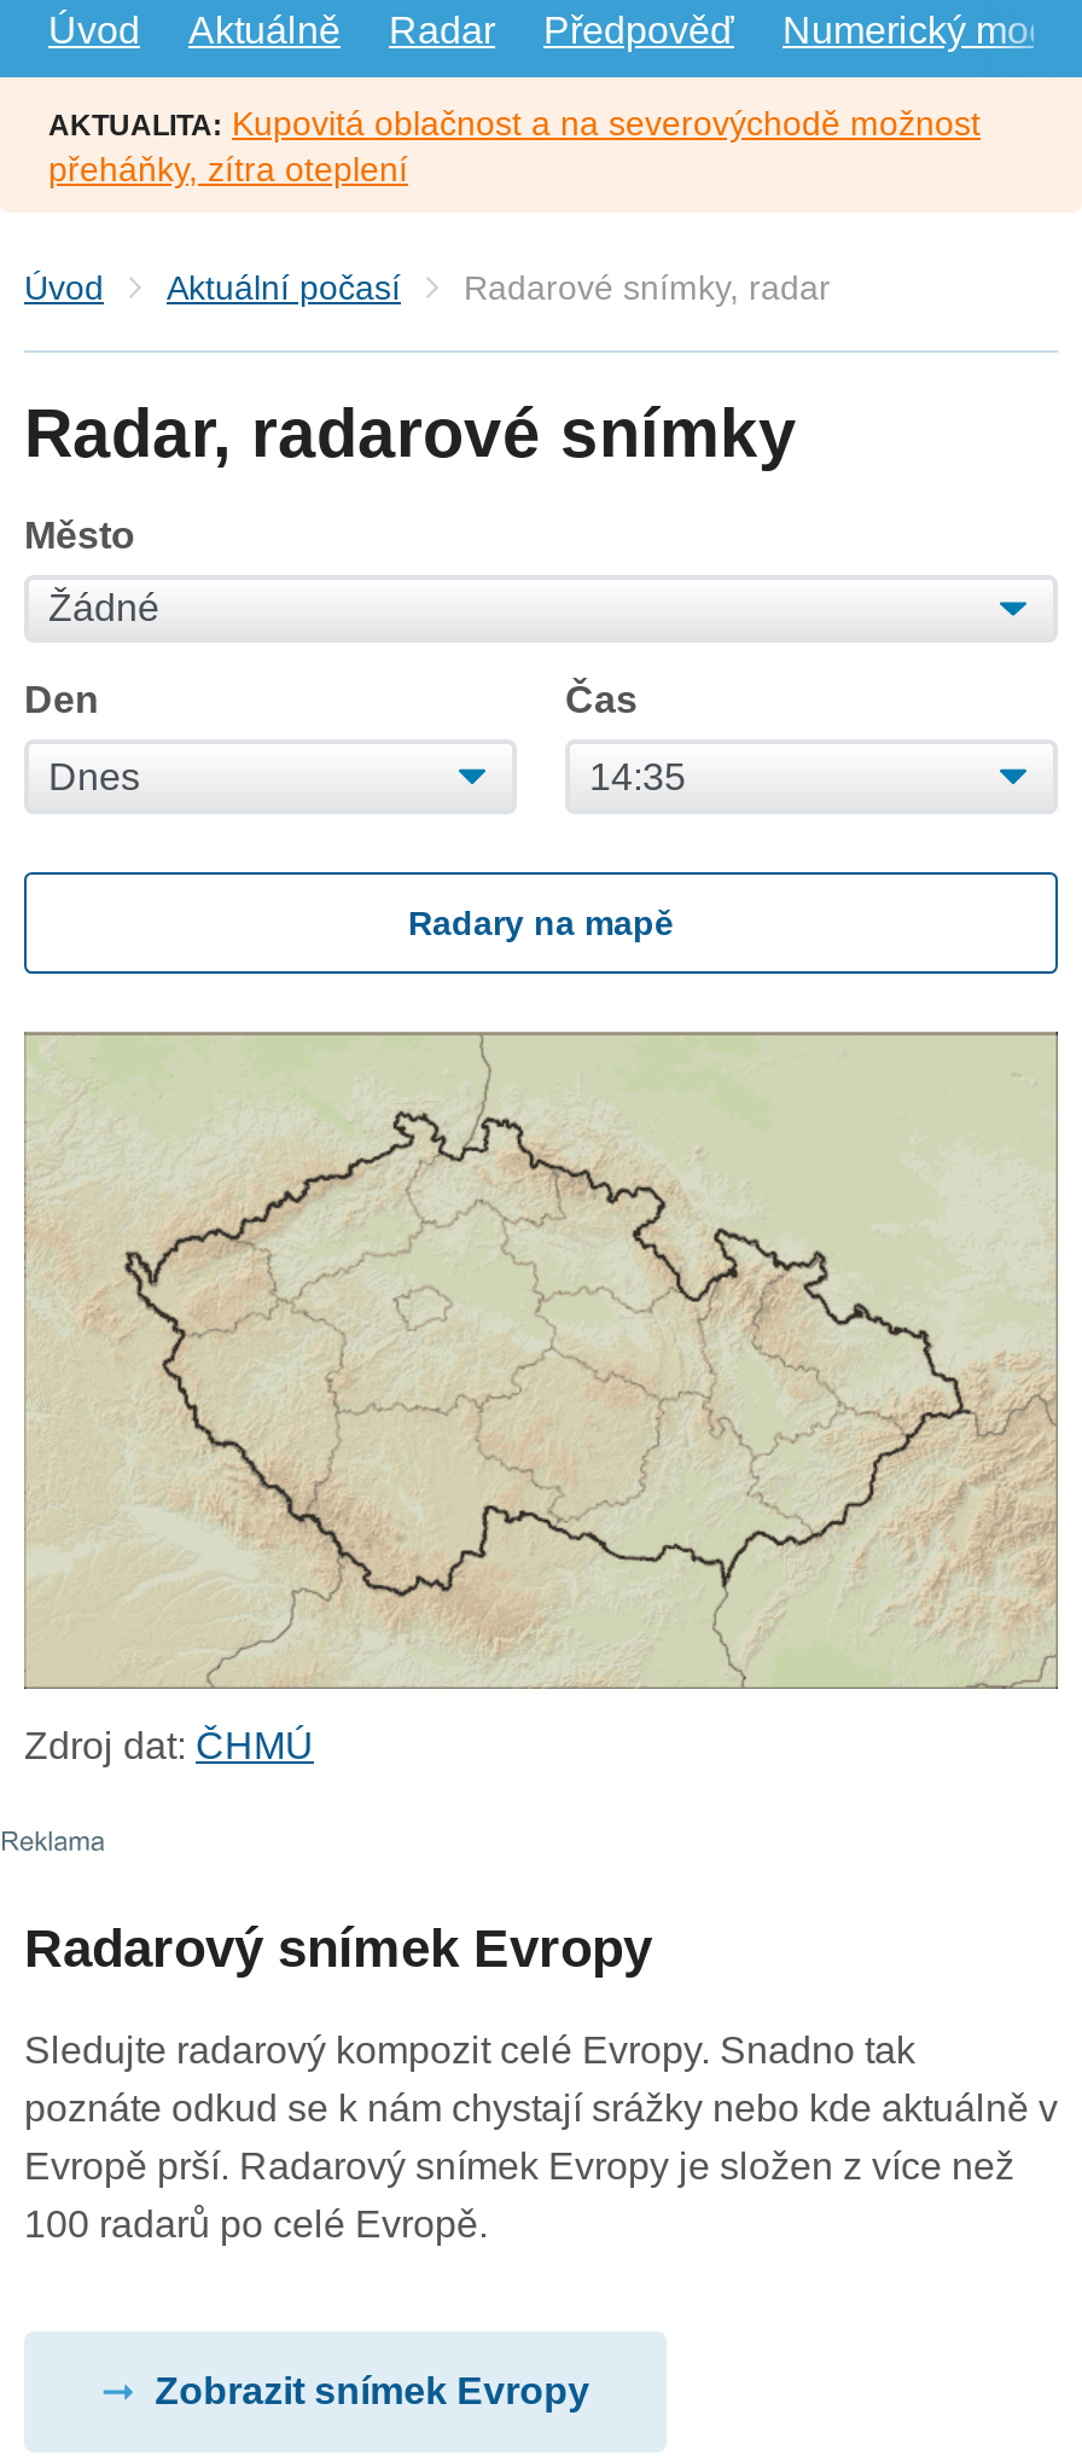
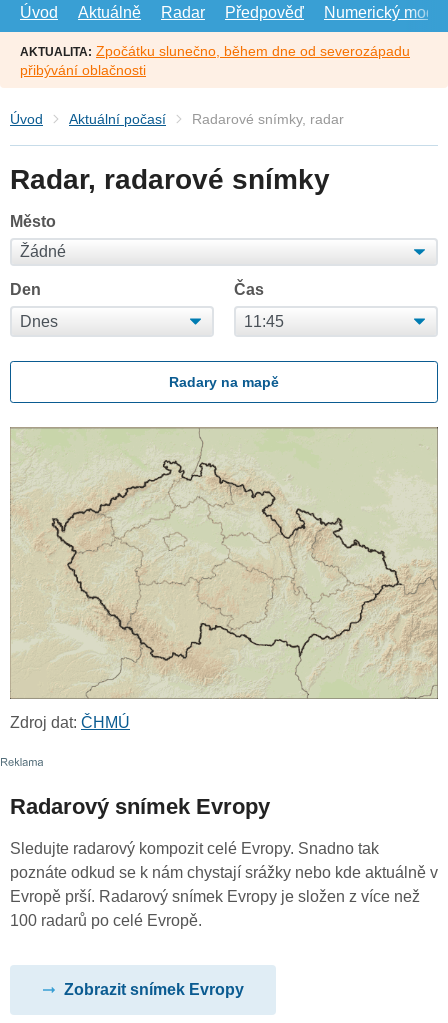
- AKTUALITA: Kupovitá oblačnost a na severovýchodě možnost
- přeháňky, zítra oteplení
+ AKTUALITA: Zpočátku slunečno, během dne od severozápadu
+ přibývání oblačnosti
